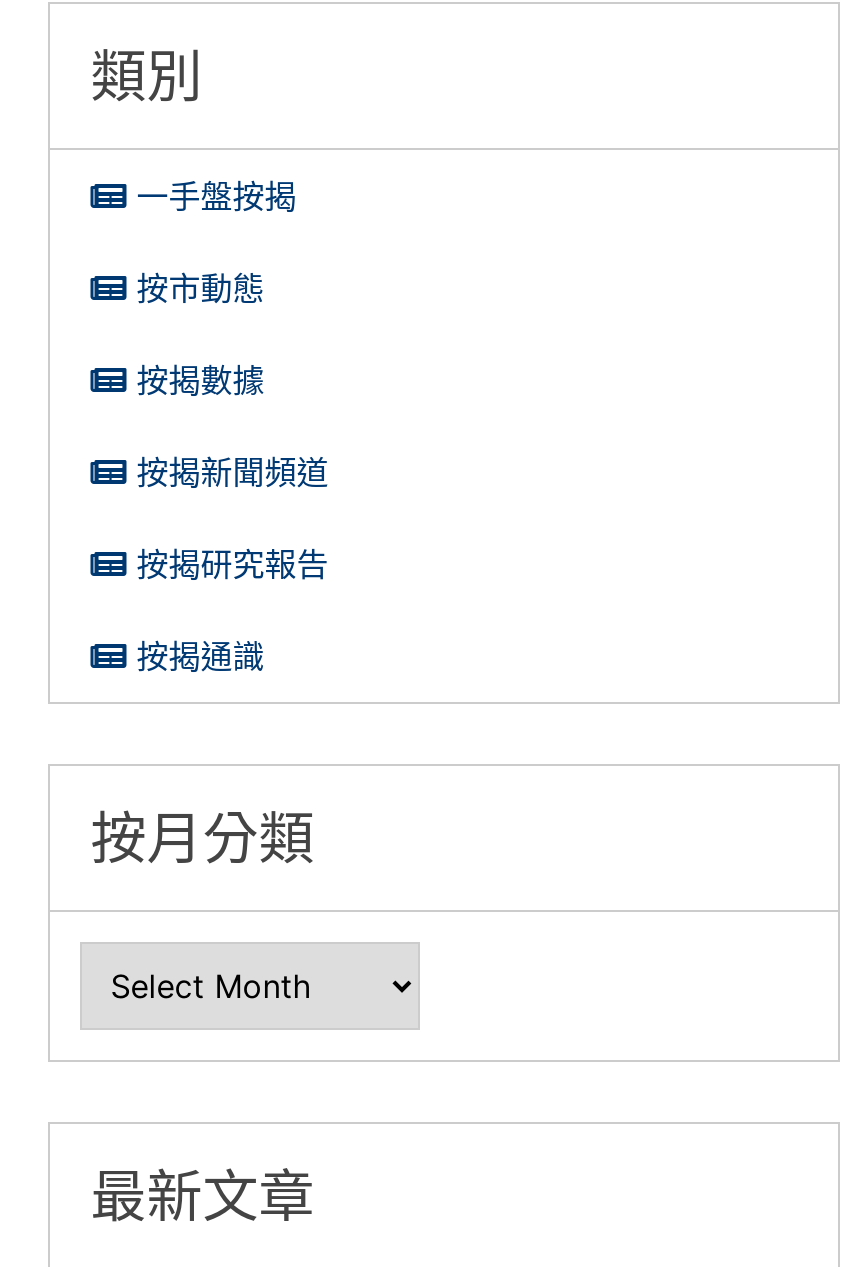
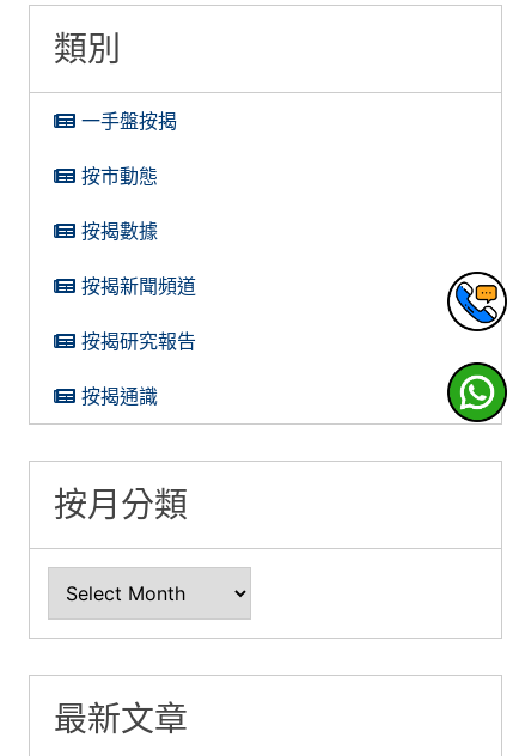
+ [image]

+ [image]
